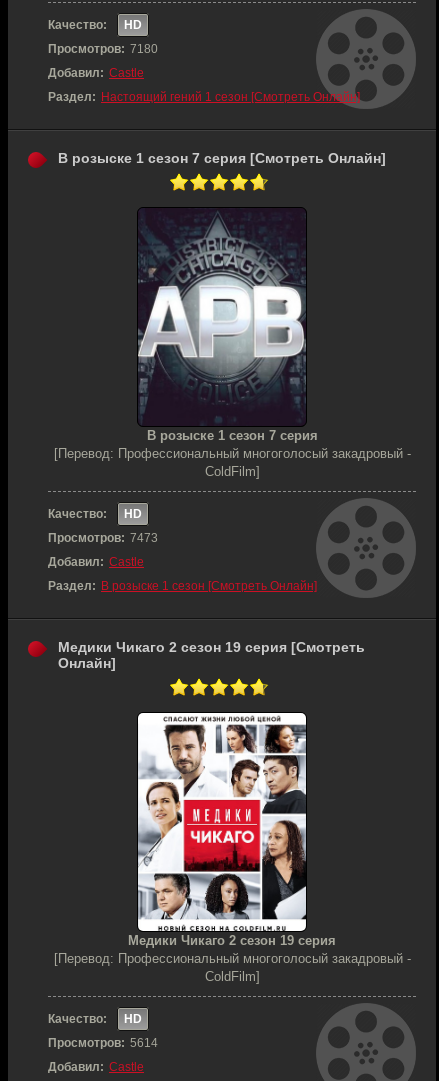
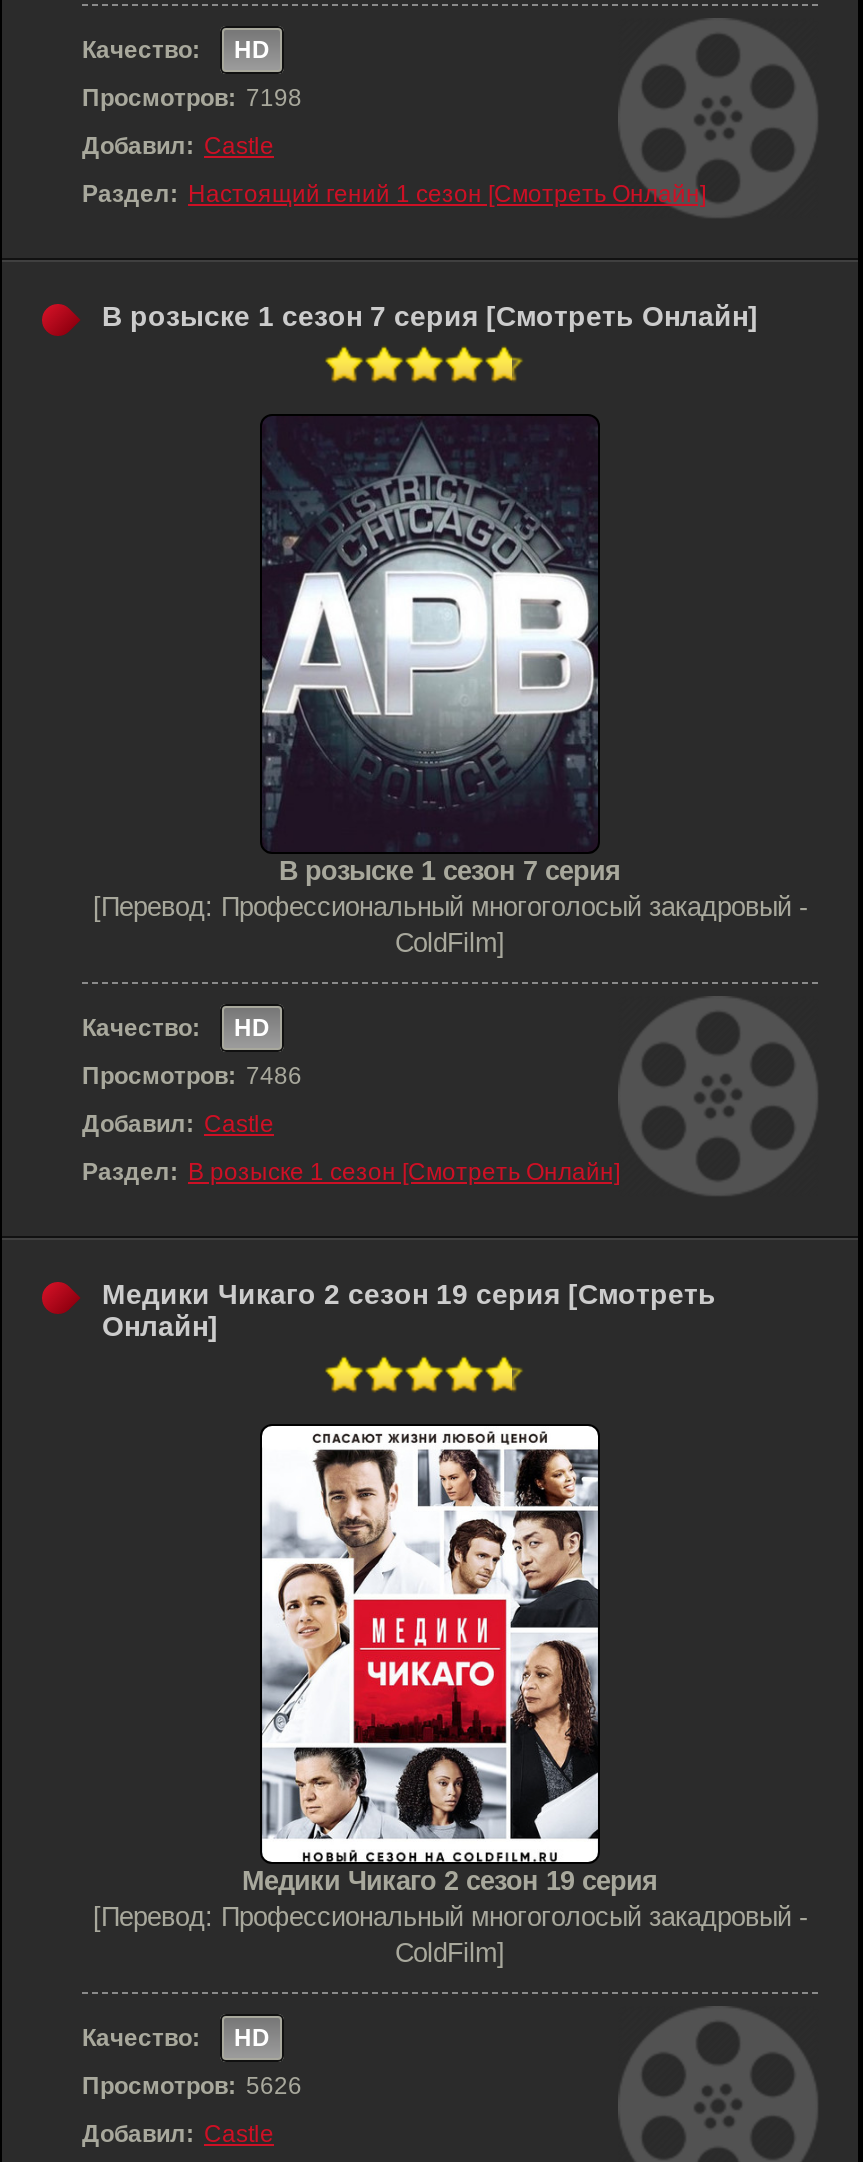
- Просмотров: 7180
+ Просмотров: 7198

- Просмотров: 7473
+ Просмотров: 7486

- Просмотров: 5614
+ Просмотров: 5626
